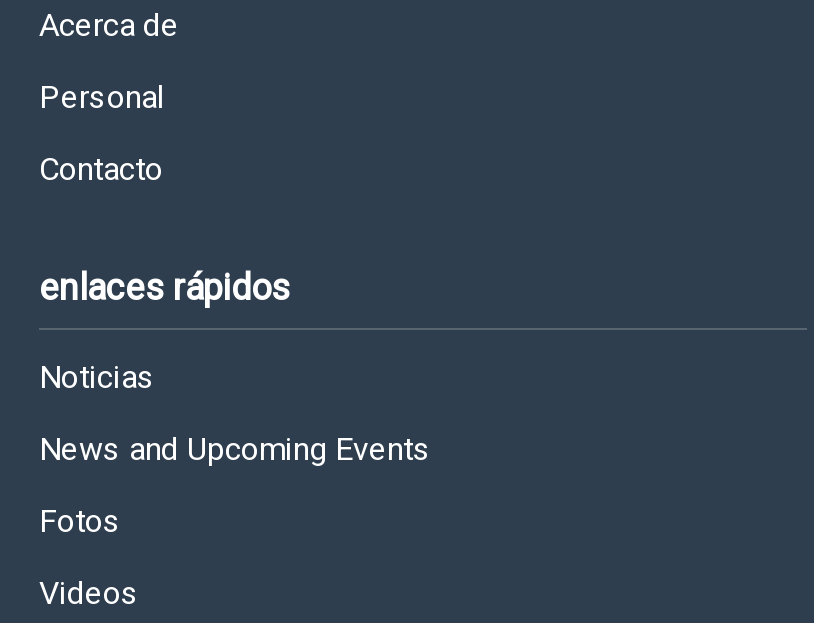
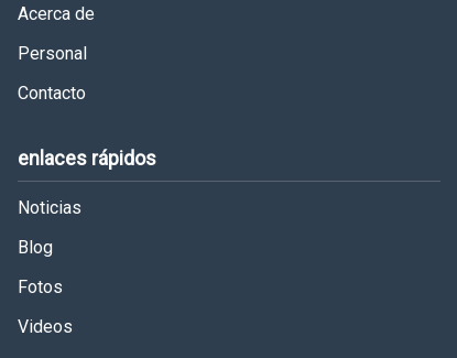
- News and Upcoming Events
+ Blog
